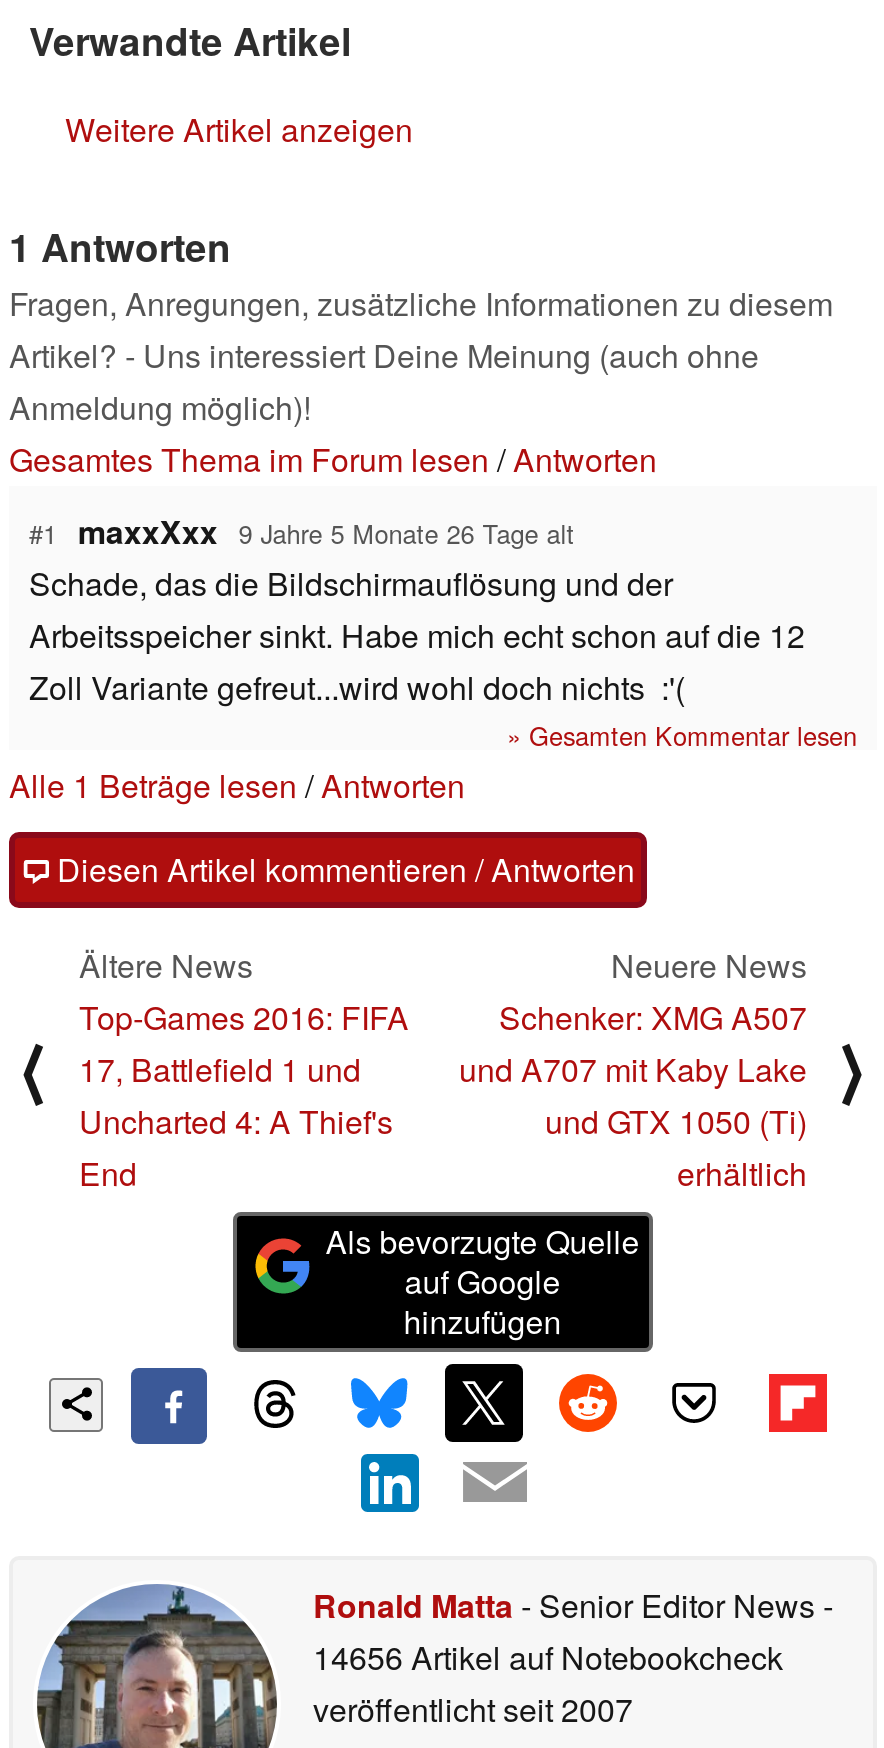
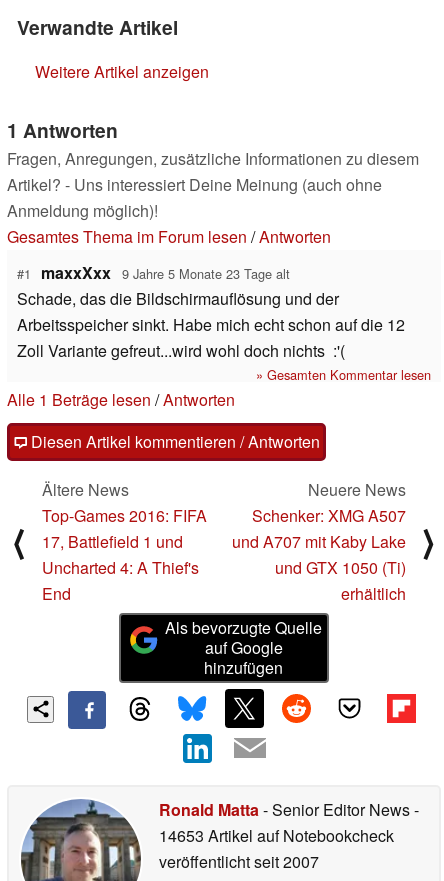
- #1 maxxXxx 9 Jahre 5 Monate 26 Tage alt
+ #1 maxxXxx 9 Jahre 5 Monate 23 Tage alt

- 14656 Artikel auf Notebookcheck
+ 14653 Artikel auf Notebookcheck
